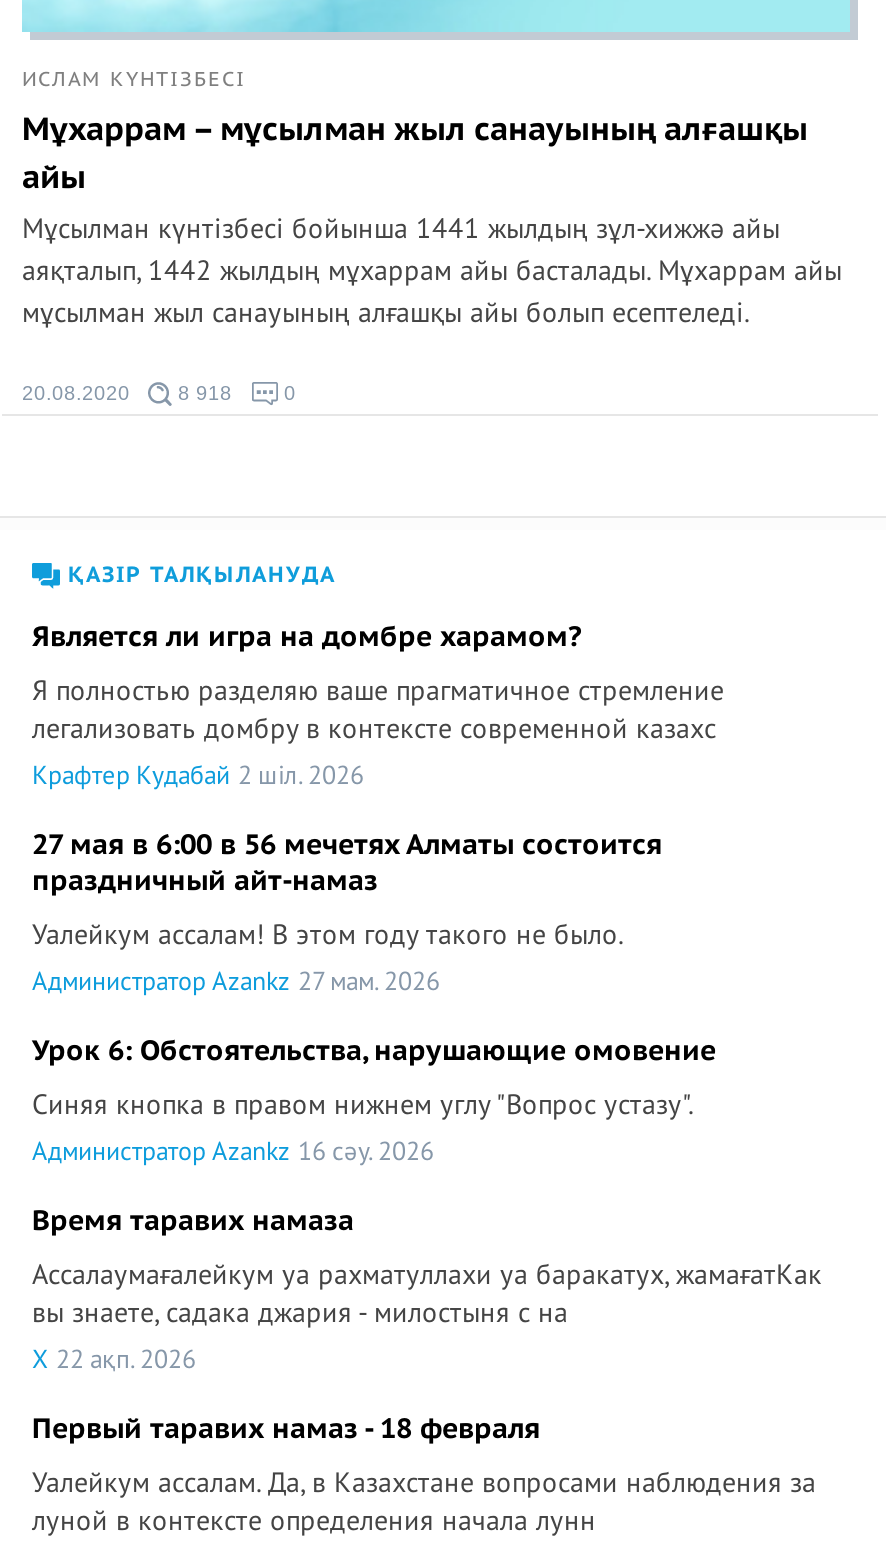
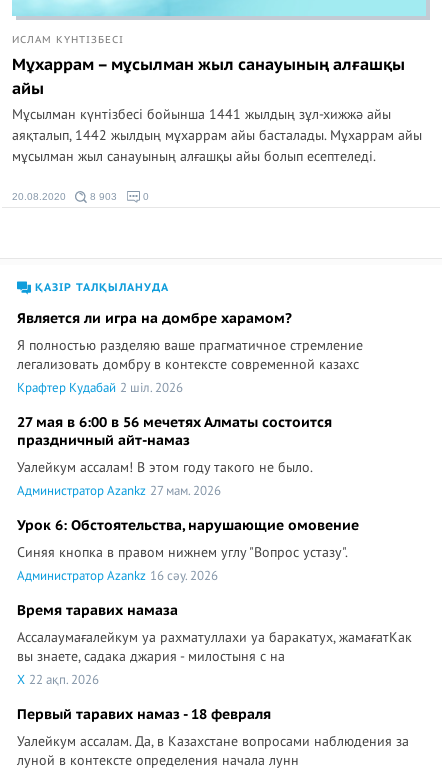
- 20.08.2020 8 918
+ 20.08.2020 8 903
